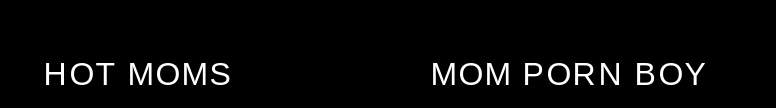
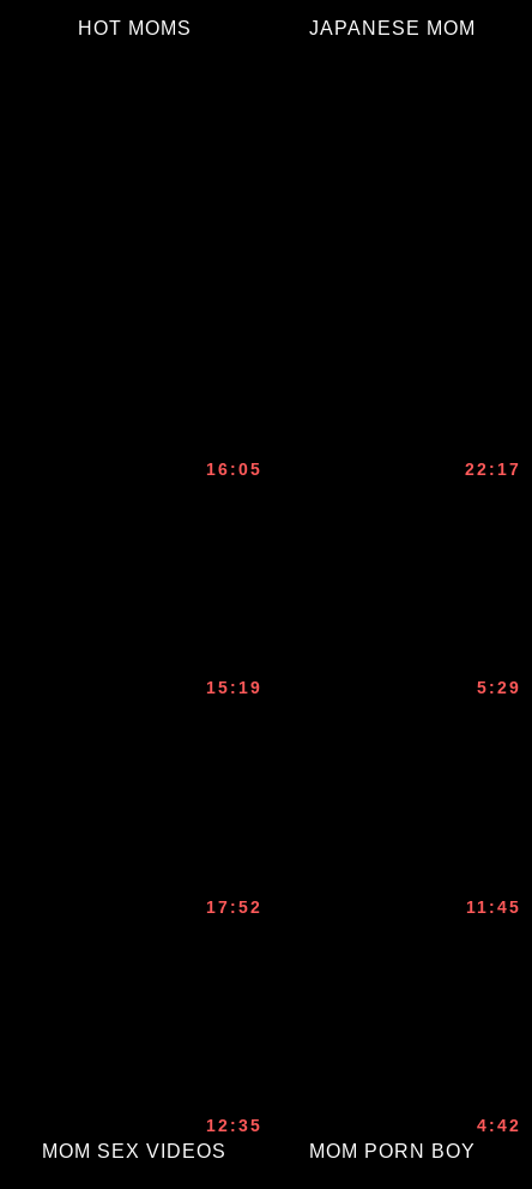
+ 12:35
+ 4:42
+ MOM SEX VIDEOS

+ 16:05
+ 22:17

+ 15:19
+ 5:29

+ 17:52
+ 11:45

+ JAPANESE MOM
